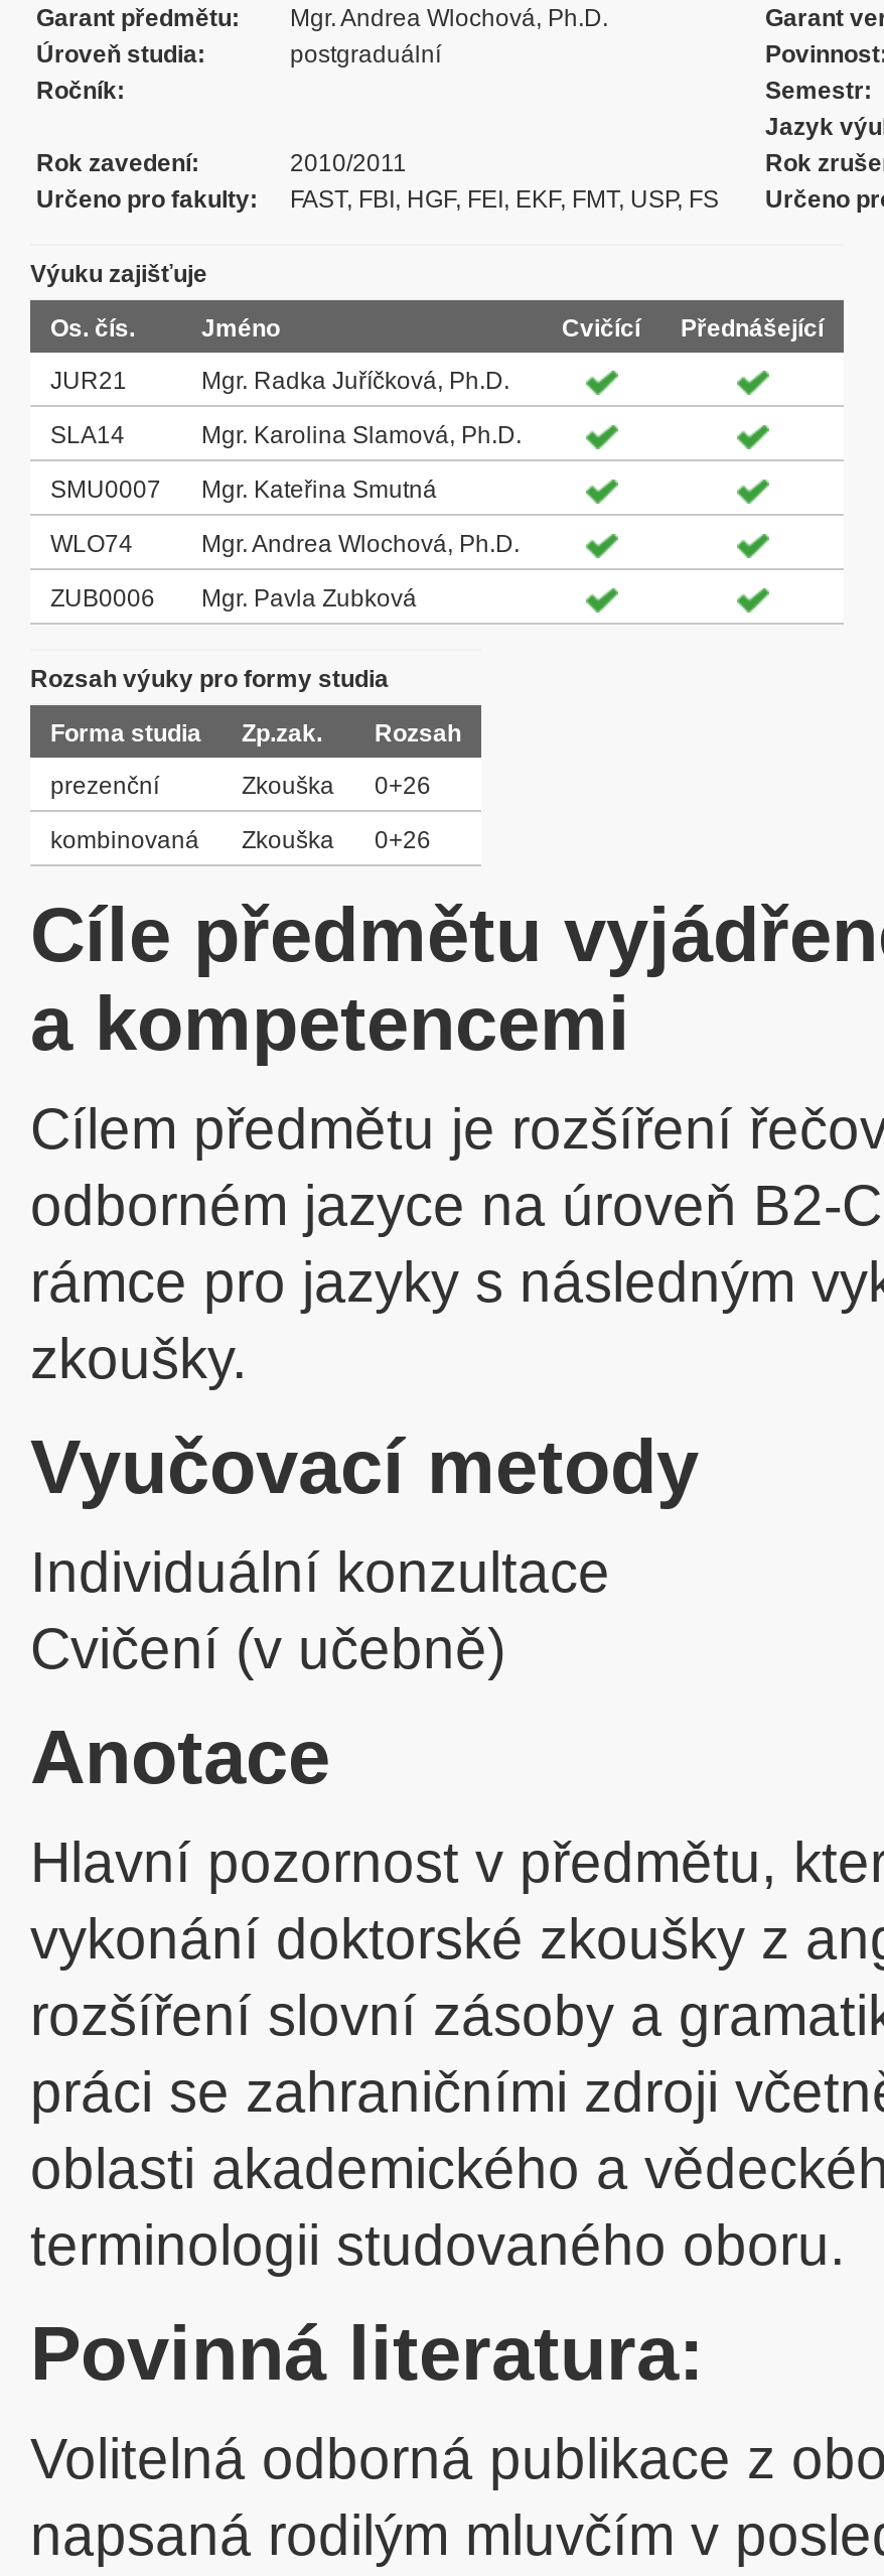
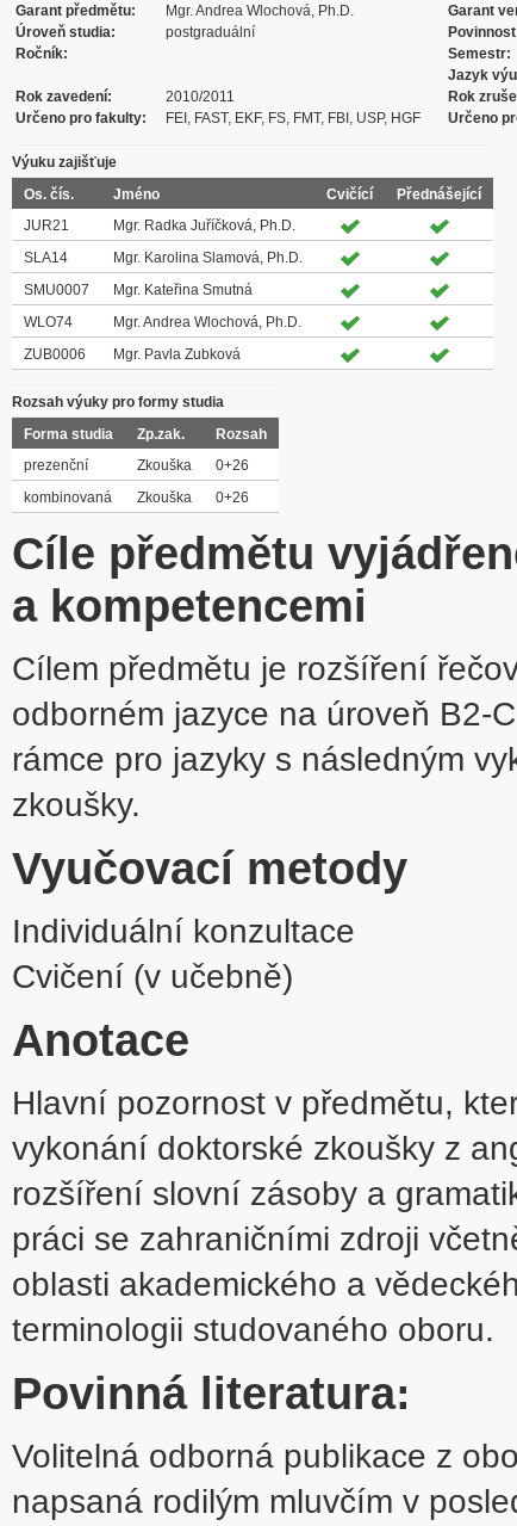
- FAST, FBI, HGF, FEI, EKF, FMT, USP, FS
+ FEI, FAST, EKF, FS, FMT, FBI, USP, HGF
